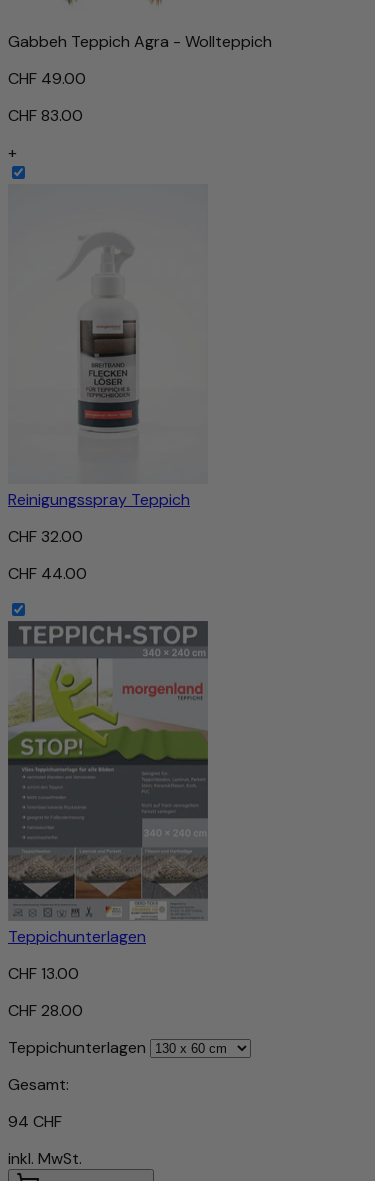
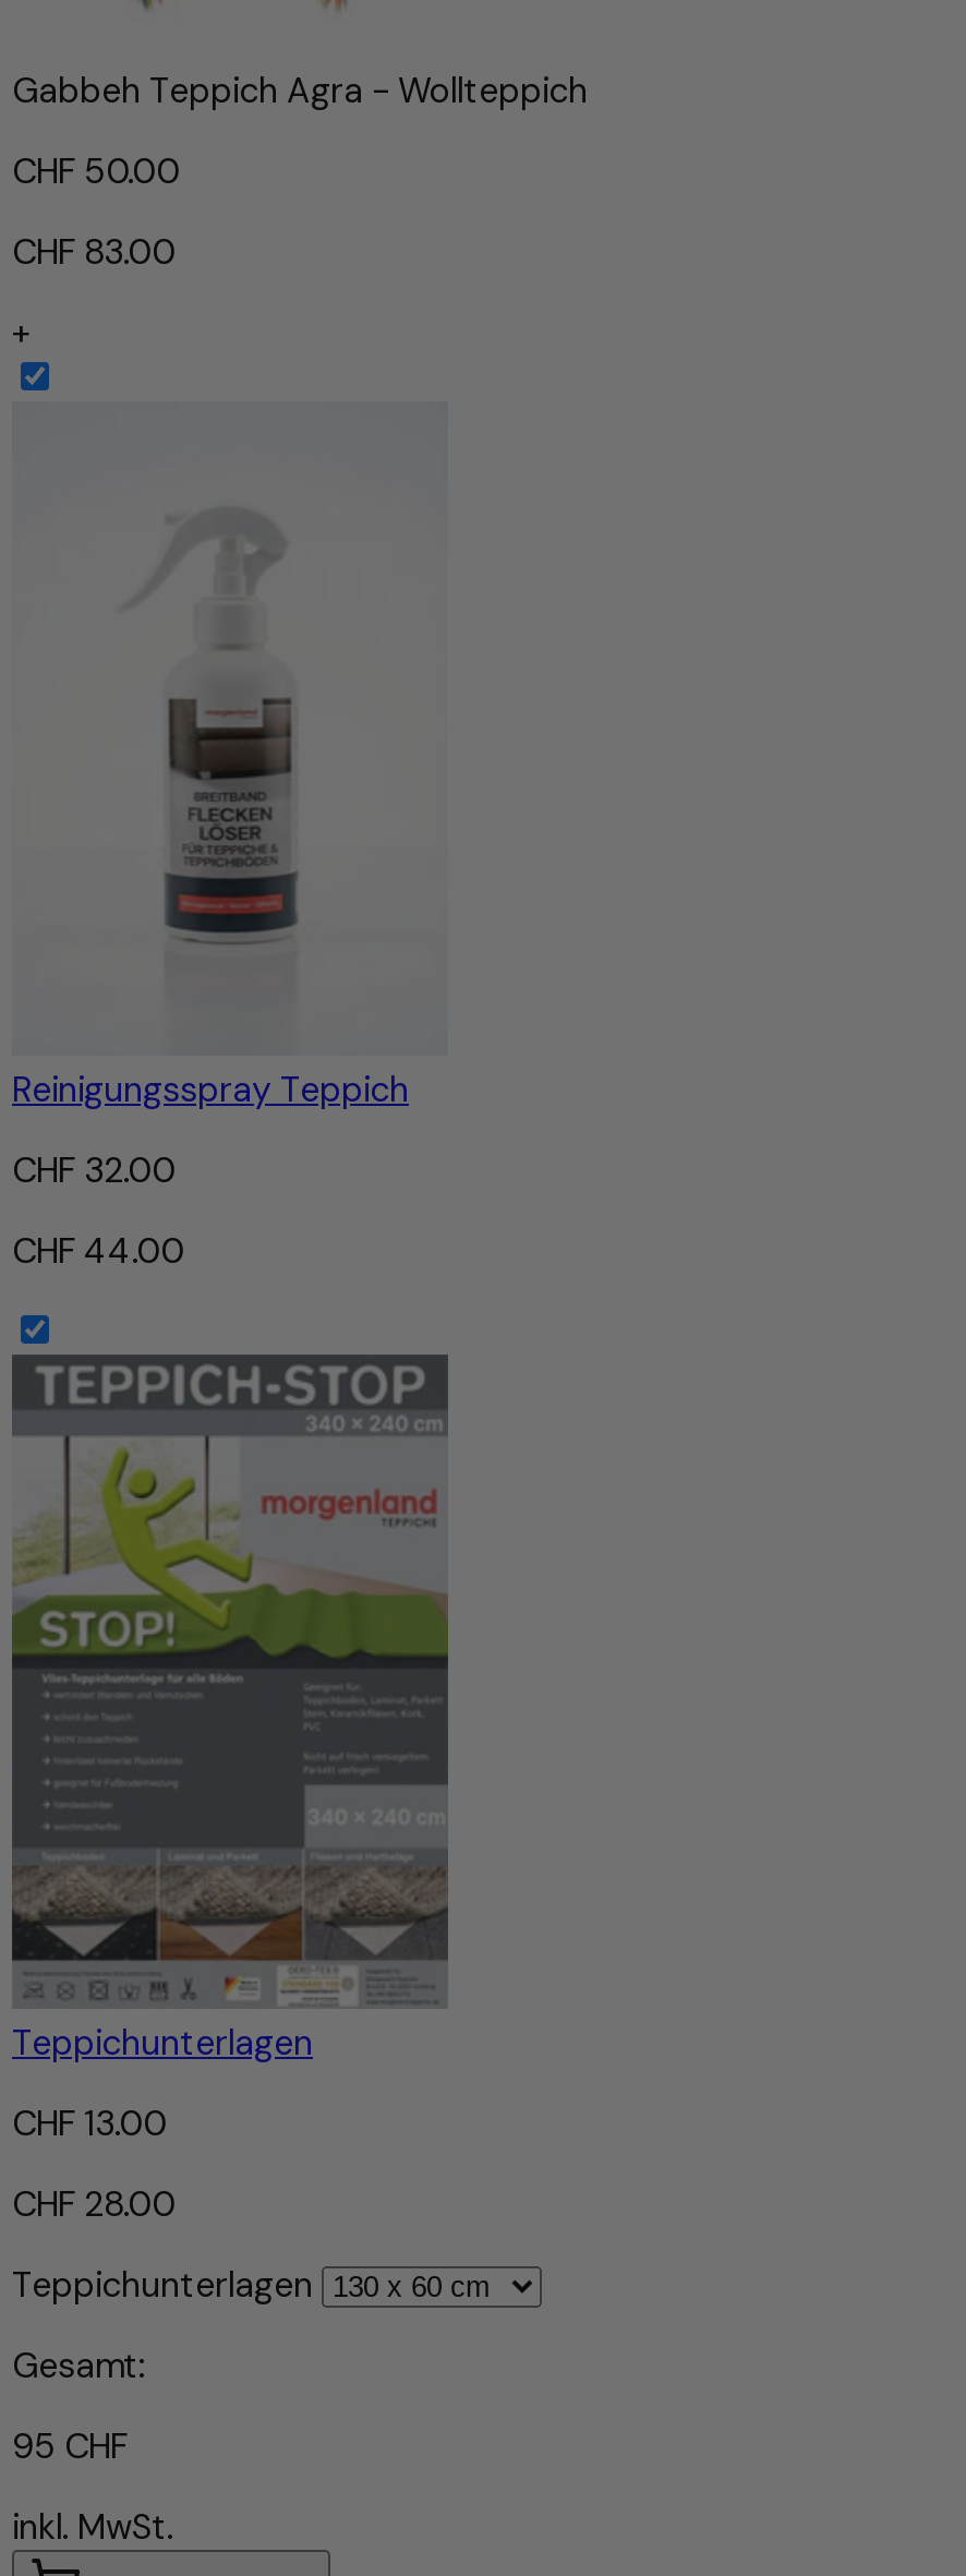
- CHF 49.00
+ CHF 50.00

- 94 CHF
+ 95 CHF
